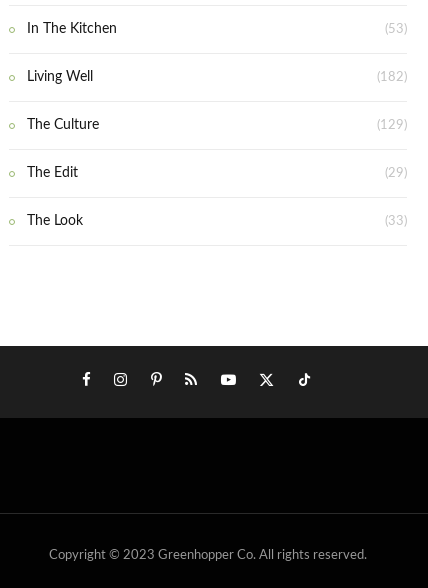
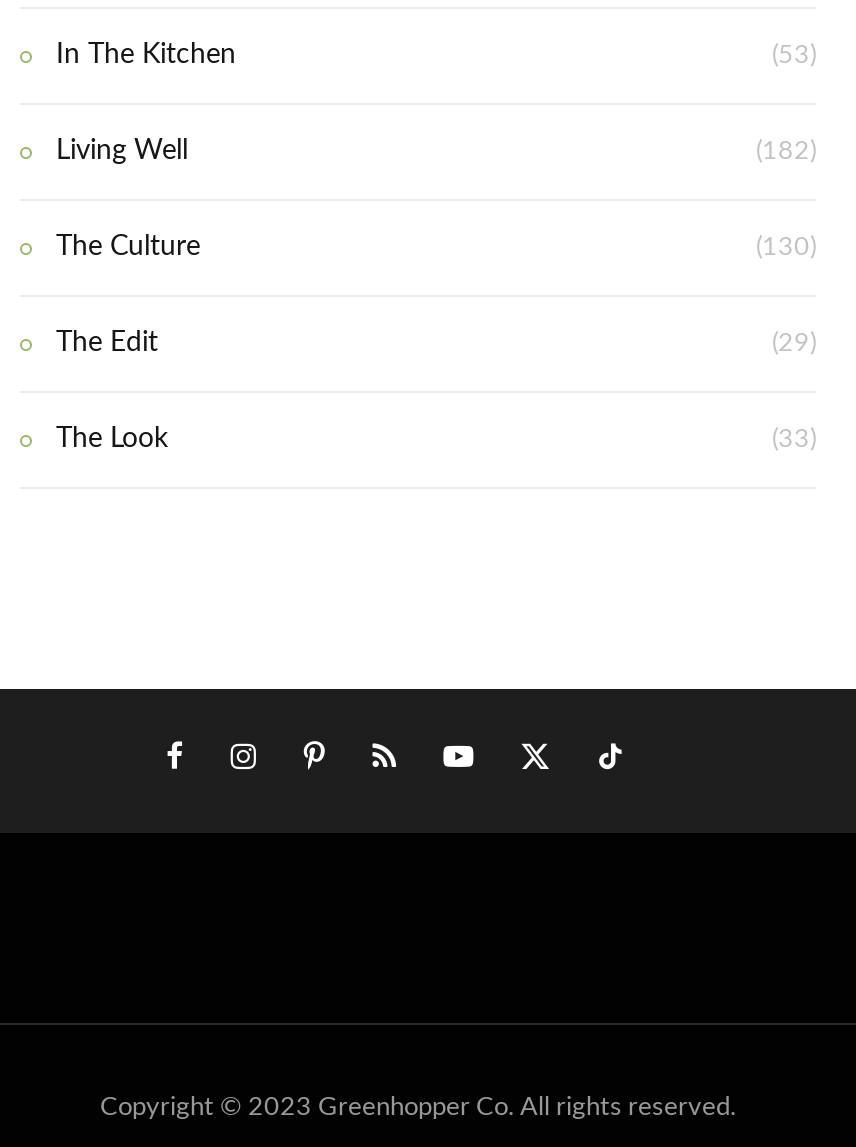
- (129)
+ (130)
